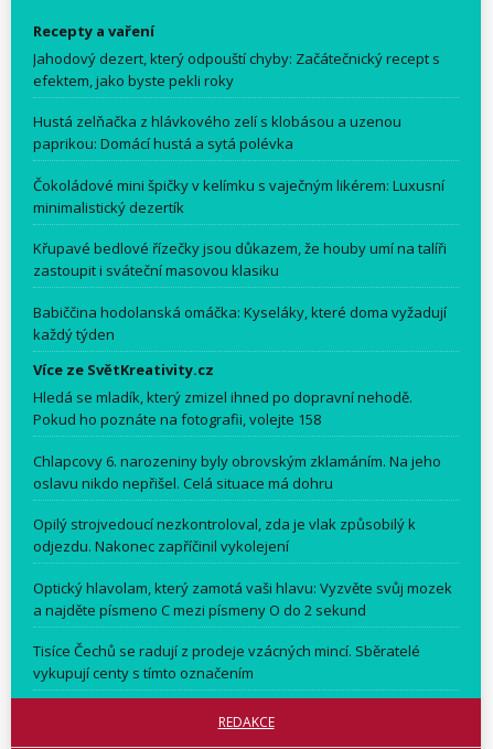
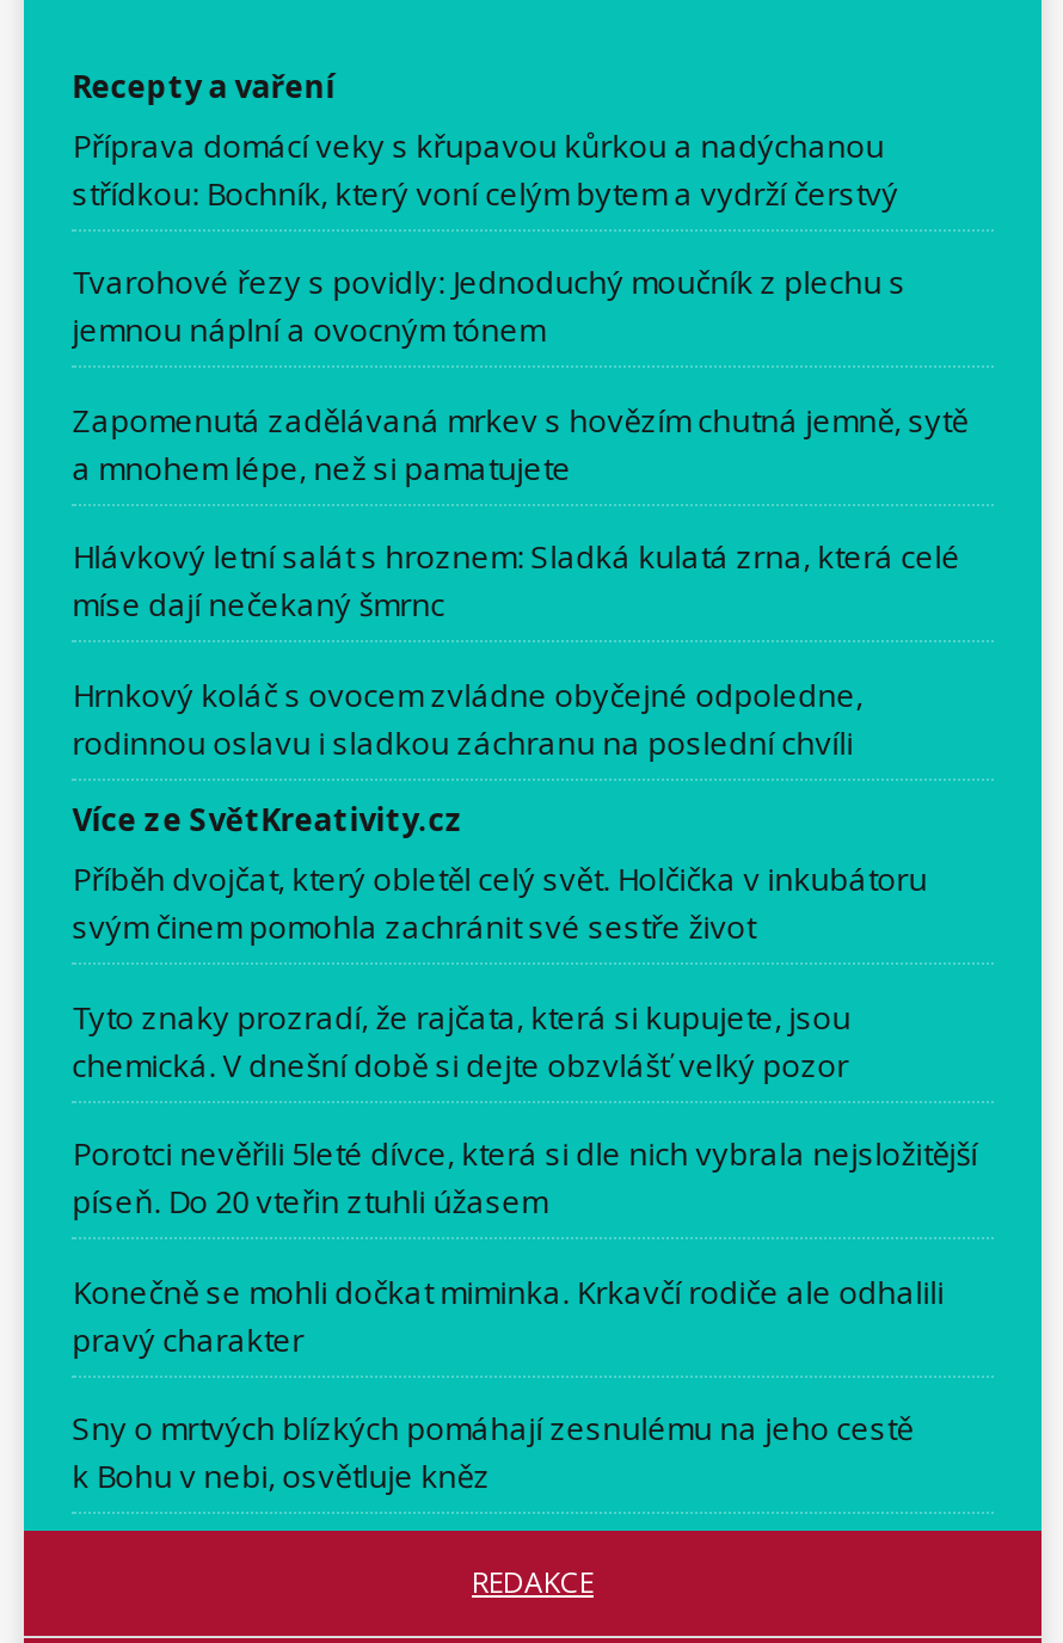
- Jahodový dezert, který odpouští chyby: Začátečnický recept s
- efektem, jako byste pekli roky
+ Příprava domácí veky s křupavou kůrkou a nadýchanou
+ střídkou: Bochník, který voní celým bytem a vydrží čerstvý

- Hustá zelňačka z hlávkového zelí s klobásou a uzenou
- paprikou: Domácí hustá a sytá polévka
+ Tvarohové řezy s povidly: Jednoduchý moučník z plechu s
+ jemnou náplní a ovocným tónem

- Čokoládové mini špičky v kelímku s vaječným likérem: Luxusní
- minimalistický dezertík
+ Zapomenutá zadělávaná mrkev s hovězím chutná jemně, sytě
+ a mnohem lépe, než si pamatujete

- Křupavé bedlové řízečky jsou důkazem, že houby umí na talíři
- zastoupit i sváteční masovou klasiku
+ Hlávkový letní salát s hroznem: Sladká kulatá zrna, která celé
+ míse dají nečekaný šmrnc

- Babiččina hodolanská omáčka: Kyseláky, které doma vyžadují
- každý týden
+ Hrnkový koláč s ovocem zvládne obyčejné odpoledne,
+ rodinnou oslavu i sladkou záchranu na poslední chvíli

- Hledá se mladík, který zmizel ihned po dopravní nehodě.
- Pokud ho poznáte na fotografii, volejte 158
+ Příběh dvojčat, který obletěl celý svět. Holčička v inkubátoru
+ svým činem pomohla zachránit své sestře život

- Chlapcovy 6. narozeniny byly obrovským zklamáním. Na jeho
- oslavu nikdo nepřišel. Celá situace má dohru
+ Tyto znaky prozradí, že rajčata, která si kupujete, jsou
+ chemická. V dnešní době si dejte obzvlášť velký pozor

- Opilý strojvedoucí nezkontroloval, zda je vlak způsobilý k
- odjezdu. Nakonec zapříčinil vykolejení
+ Porotci nevěřili 5leté dívce, která si dle nich vybrala nejsložitější
+ píseň. Do 20 vteřin ztuhli úžasem

- Optický hlavolam, který zamotá vaši hlavu: Vyzvěte svůj mozek
- a najděte písmeno C mezi písmeny O do 2 sekund
+ Konečně se mohli dočkat miminka. Krkavčí rodiče ale odhalili
+ pravý charakter

- Tisíce Čechů se radují z prodeje vzácných mincí. Sběratelé
- vykupují centy s tímto označením
+ Sny o mrtvých blízkých pomáhají zesnulému na jeho cestě
+ k Bohu v nebi, osvětluje kněz
